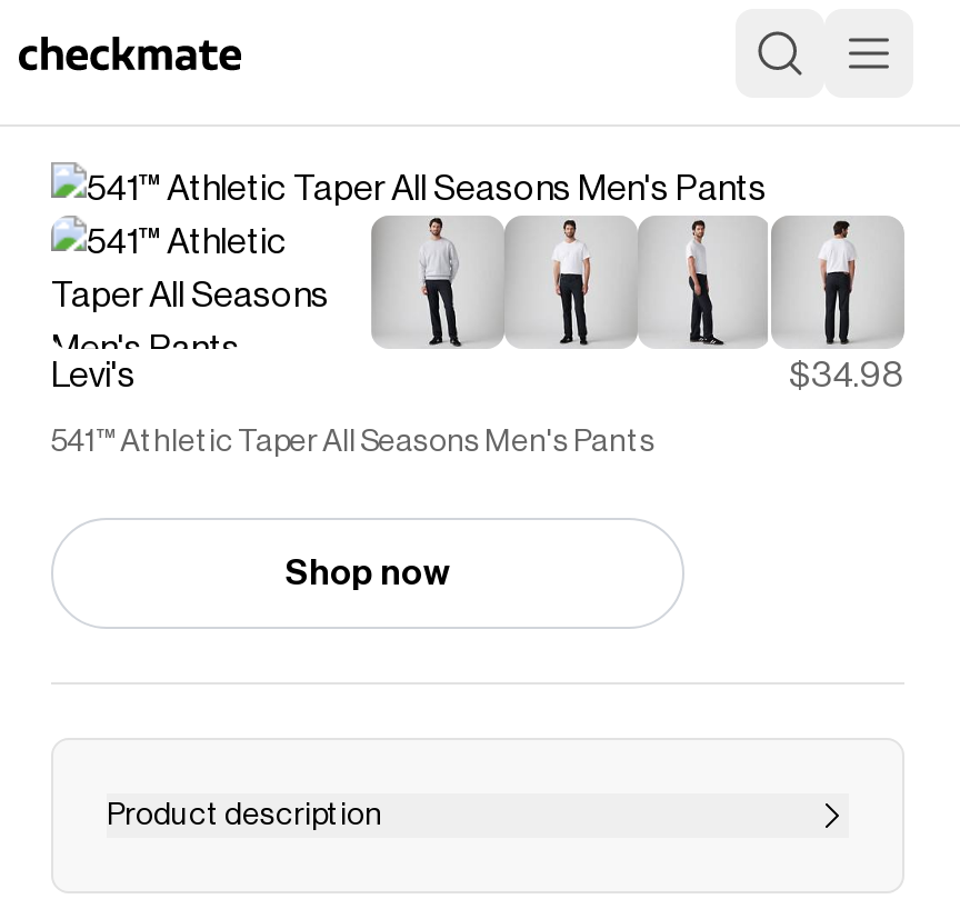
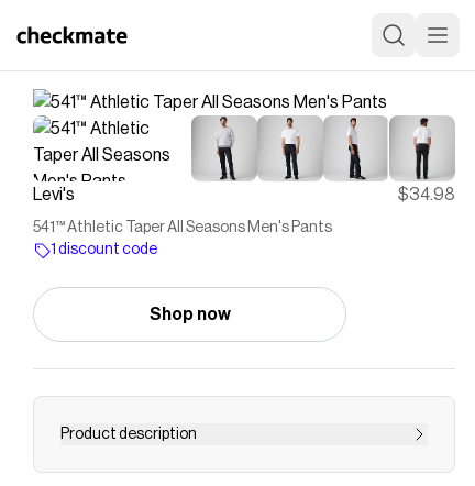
+ 1 discount code
